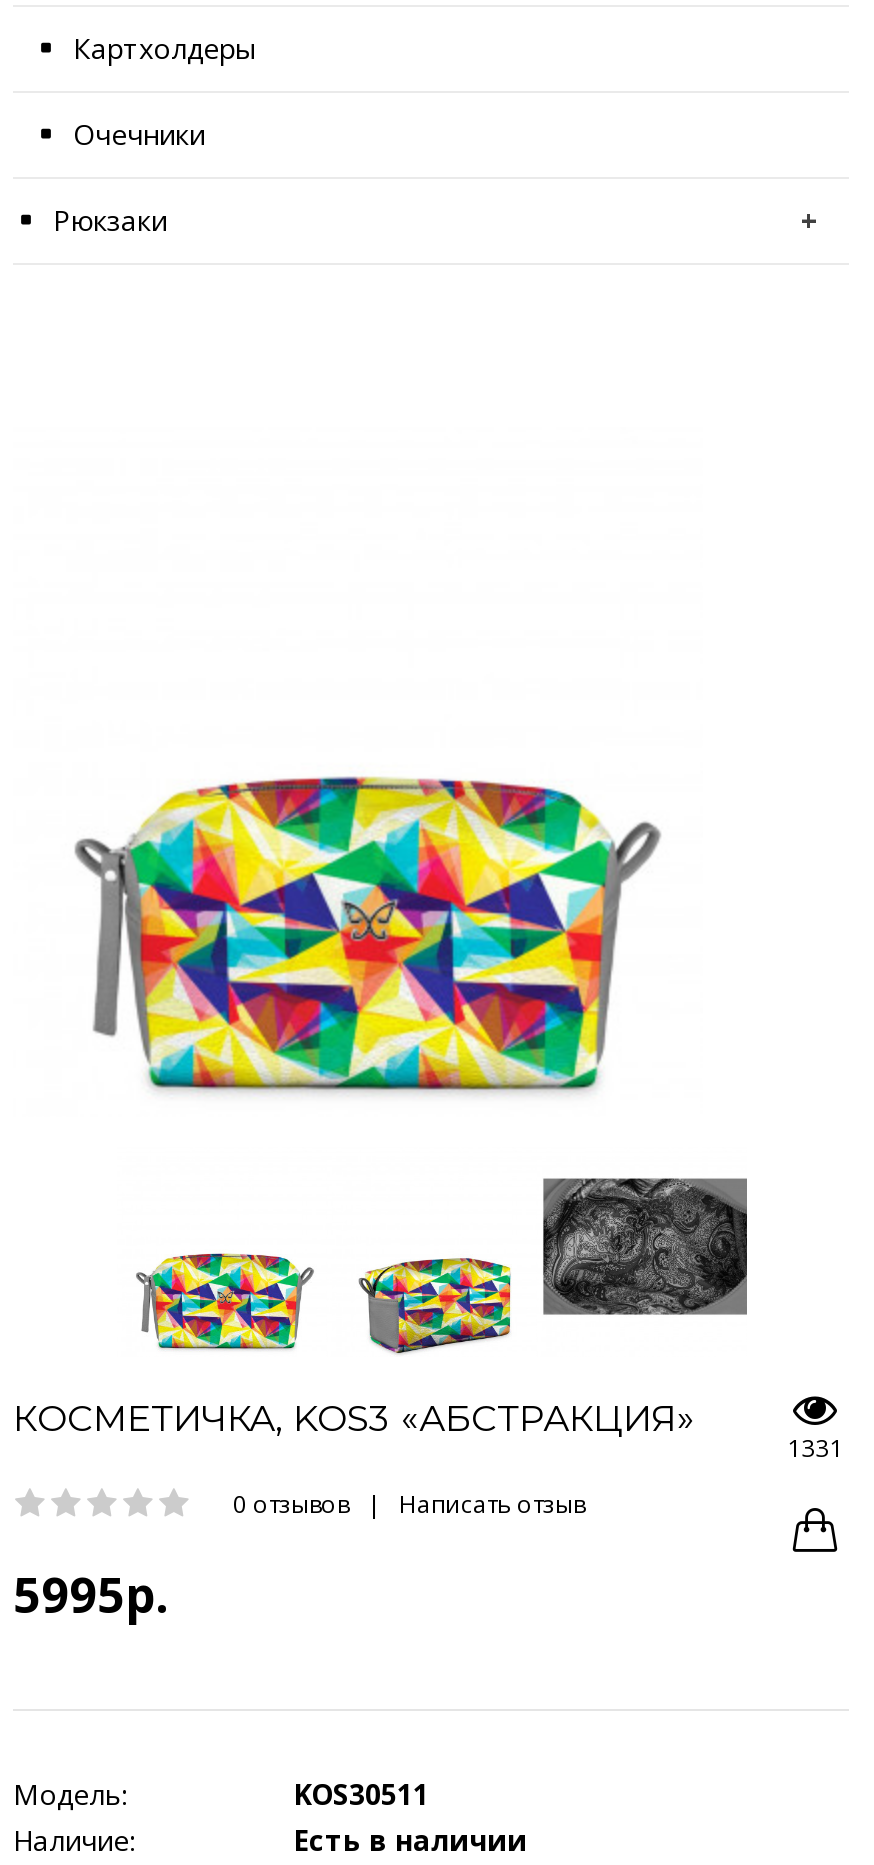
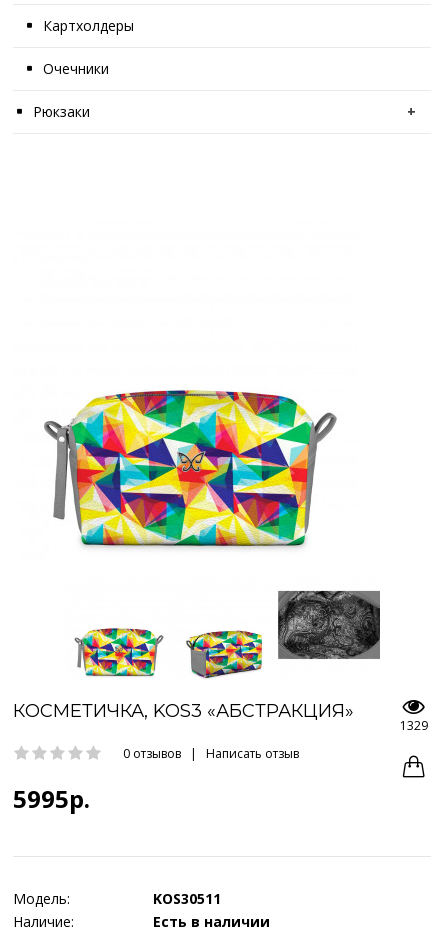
- 1331
+ 1329
